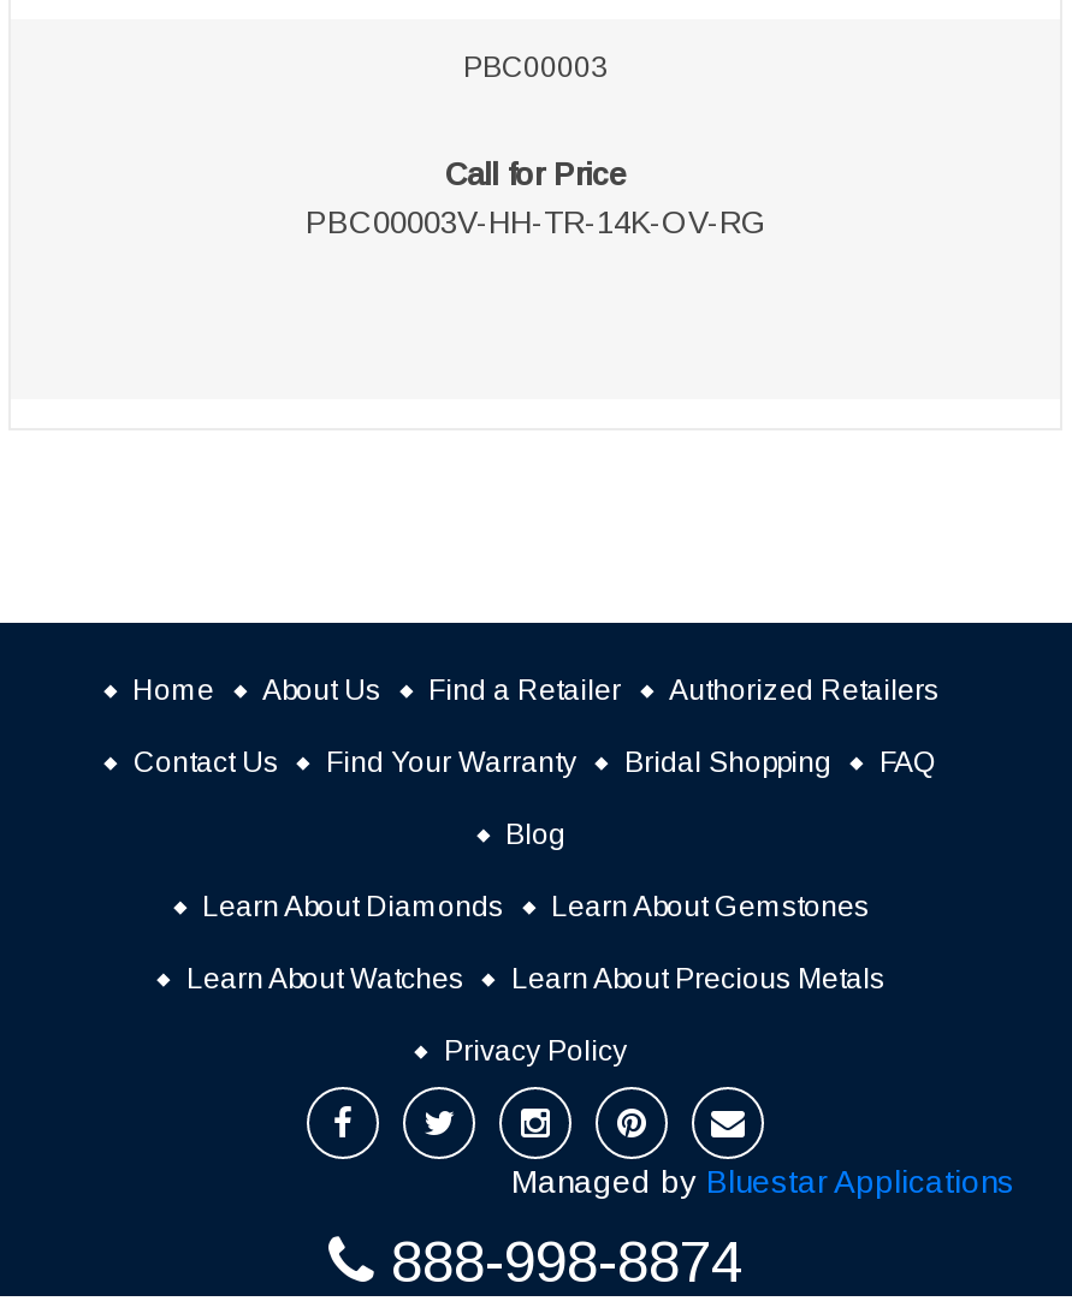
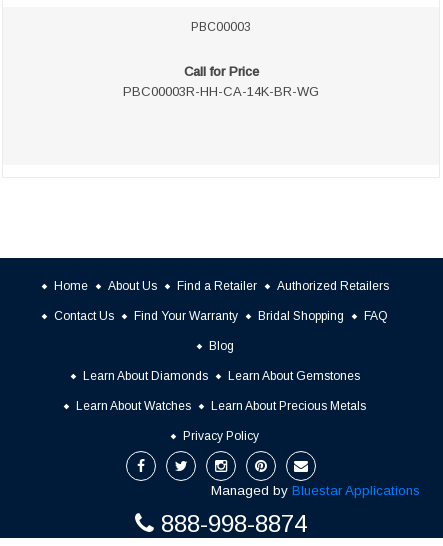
- PBC00003V-HH-TR-14K-OV-RG
+ PBC00003R-HH-CA-14K-BR-WG
